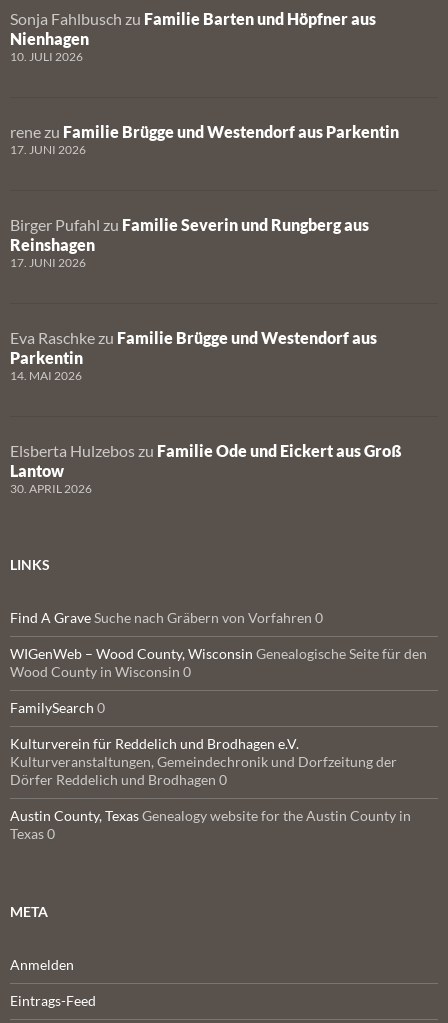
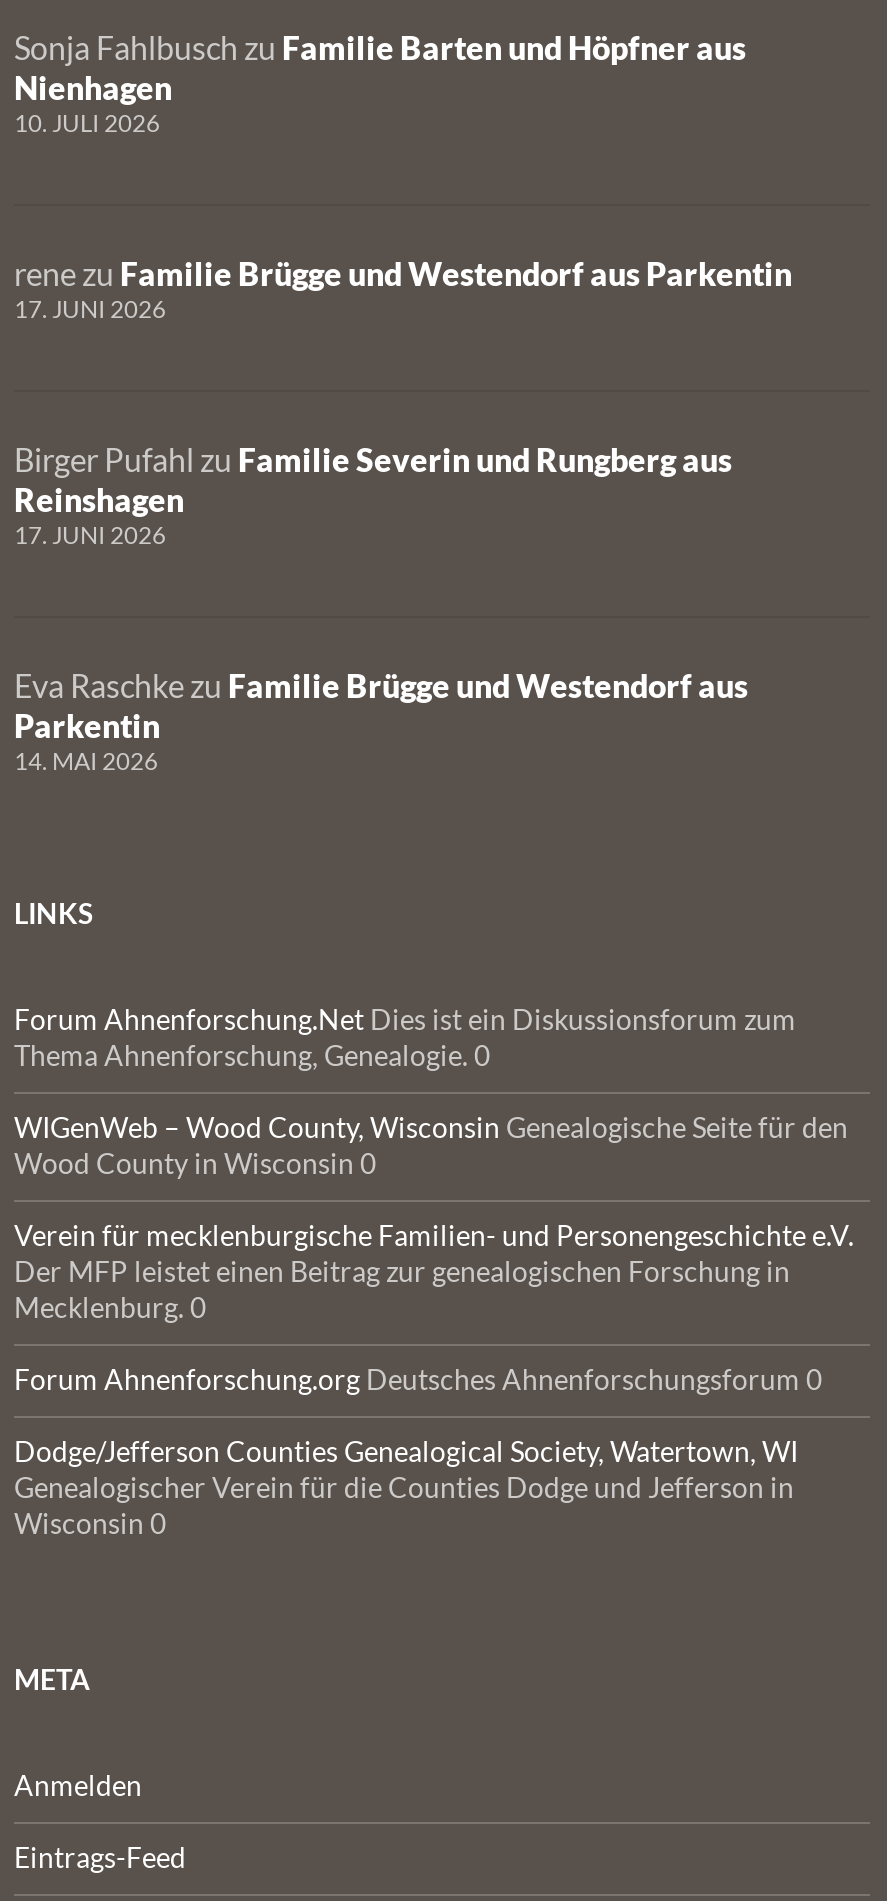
- Elsberta Hulzebos zu Familie Ode und Eickert aus Groß
- Lantow
- 30. APRIL 2026

moved up: LINKS

- Find A Grave Suche nach Gräbern von Vorfahren 0
+ Forum Ahnenforschung.Net Dies ist ein Diskussionsforum zum
+ Thema Ahnenforschung, Genealogie. 0

moved up: WIGenWeb – Wood County, Wisconsin Genealogische Seite für den | Wood County in Wisconsin 0

- FamilySearch 0
+ Verein für mecklenburgische Familien- und Personengeschichte e.V.
+ Der MFP leistet einen Beitrag zur genealogischen Forschung in
+ Mecklenburg. 0

- Kulturverein für Reddelich und Brodhagen e.V.
- Kulturveranstaltungen, Gemeindechronik und Dorfzeitung der
- Dörfer Reddelich und Brodhagen 0
+ Forum Ahnenforschung.org Deutsches Ahnenforschungsforum 0

- Austin County, Texas Genealogy website for the Austin County in
- Texas 0
+ Dodge/Jefferson Counties Genealogical Society, Watertown, WI
+ Genealogischer Verein für die Counties Dodge und Jefferson in
+ Wisconsin 0
